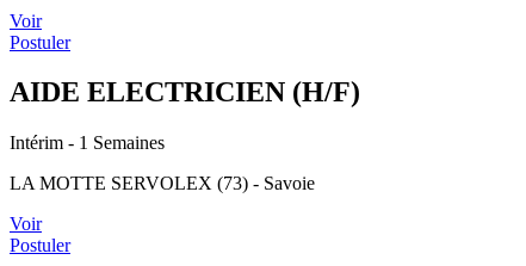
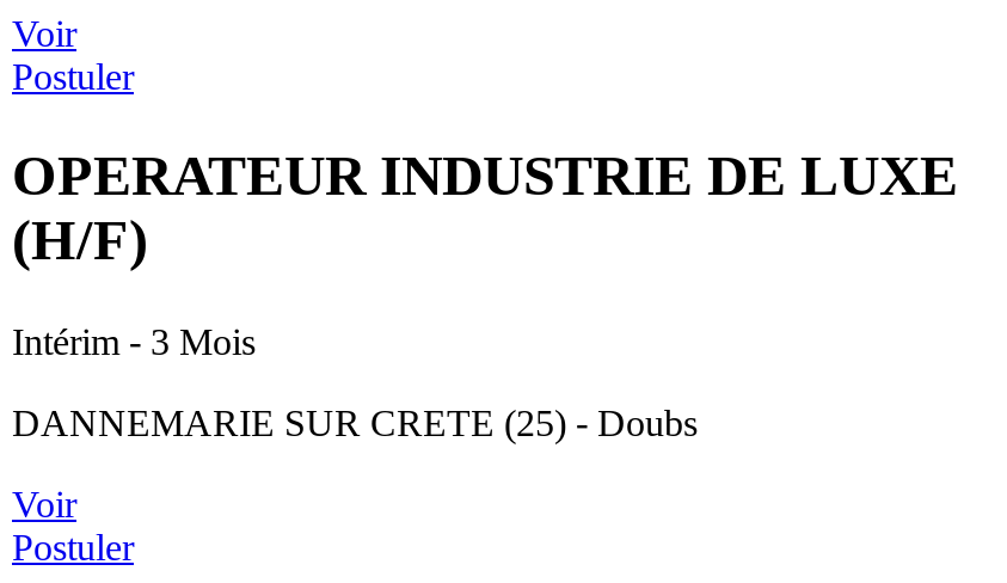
- AIDE ELECTRICIEN (H/F)
+ OPERATEUR INDUSTRIE DE LUXE
+ (H/F)

- Intérim - 1 Semaines
+ Intérim - 3 Mois

- LA MOTTE SERVOLEX (73) - Savoie
+ DANNEMARIE SUR CRETE (25) - Doubs
